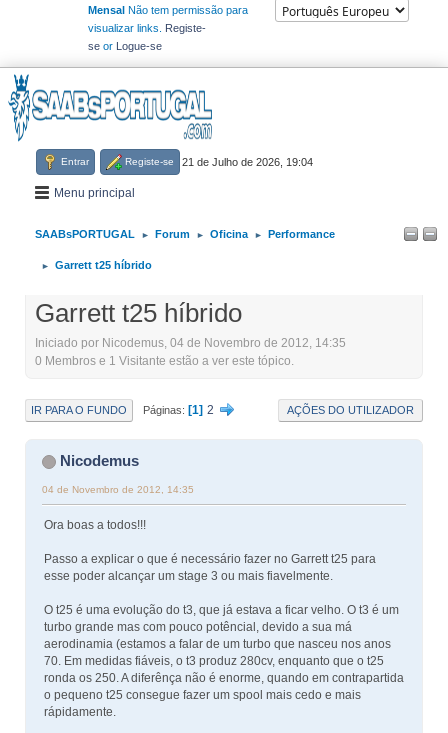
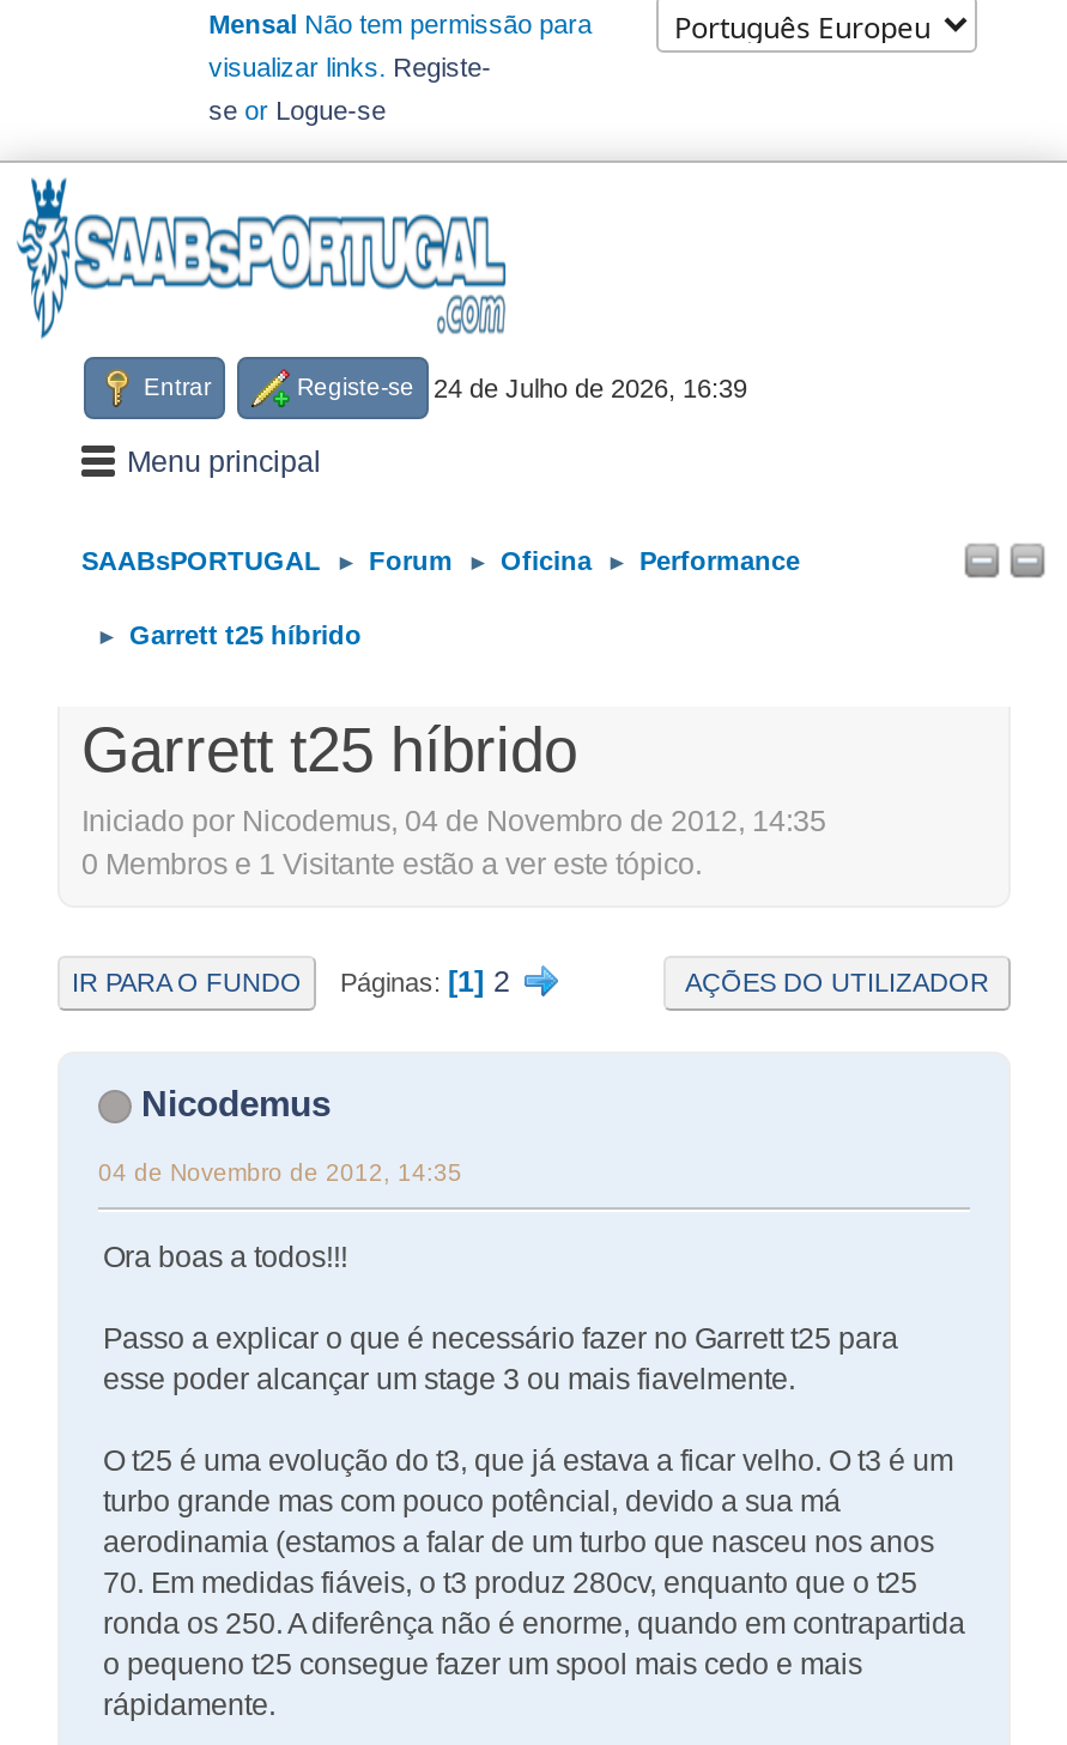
- Registe-se 21 de Julho de 2026, 19:04
+ Registe-se 24 de Julho de 2026, 16:39
